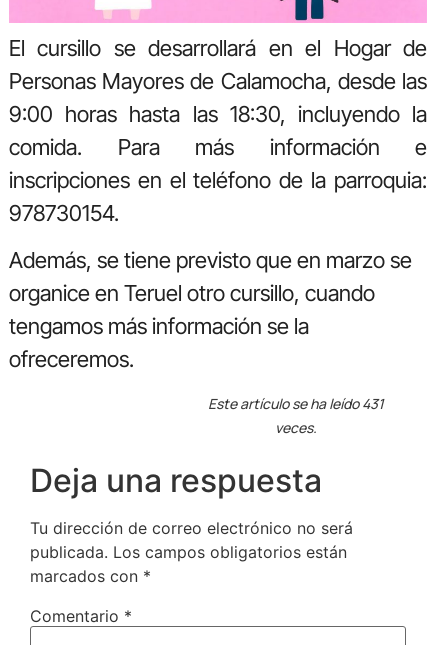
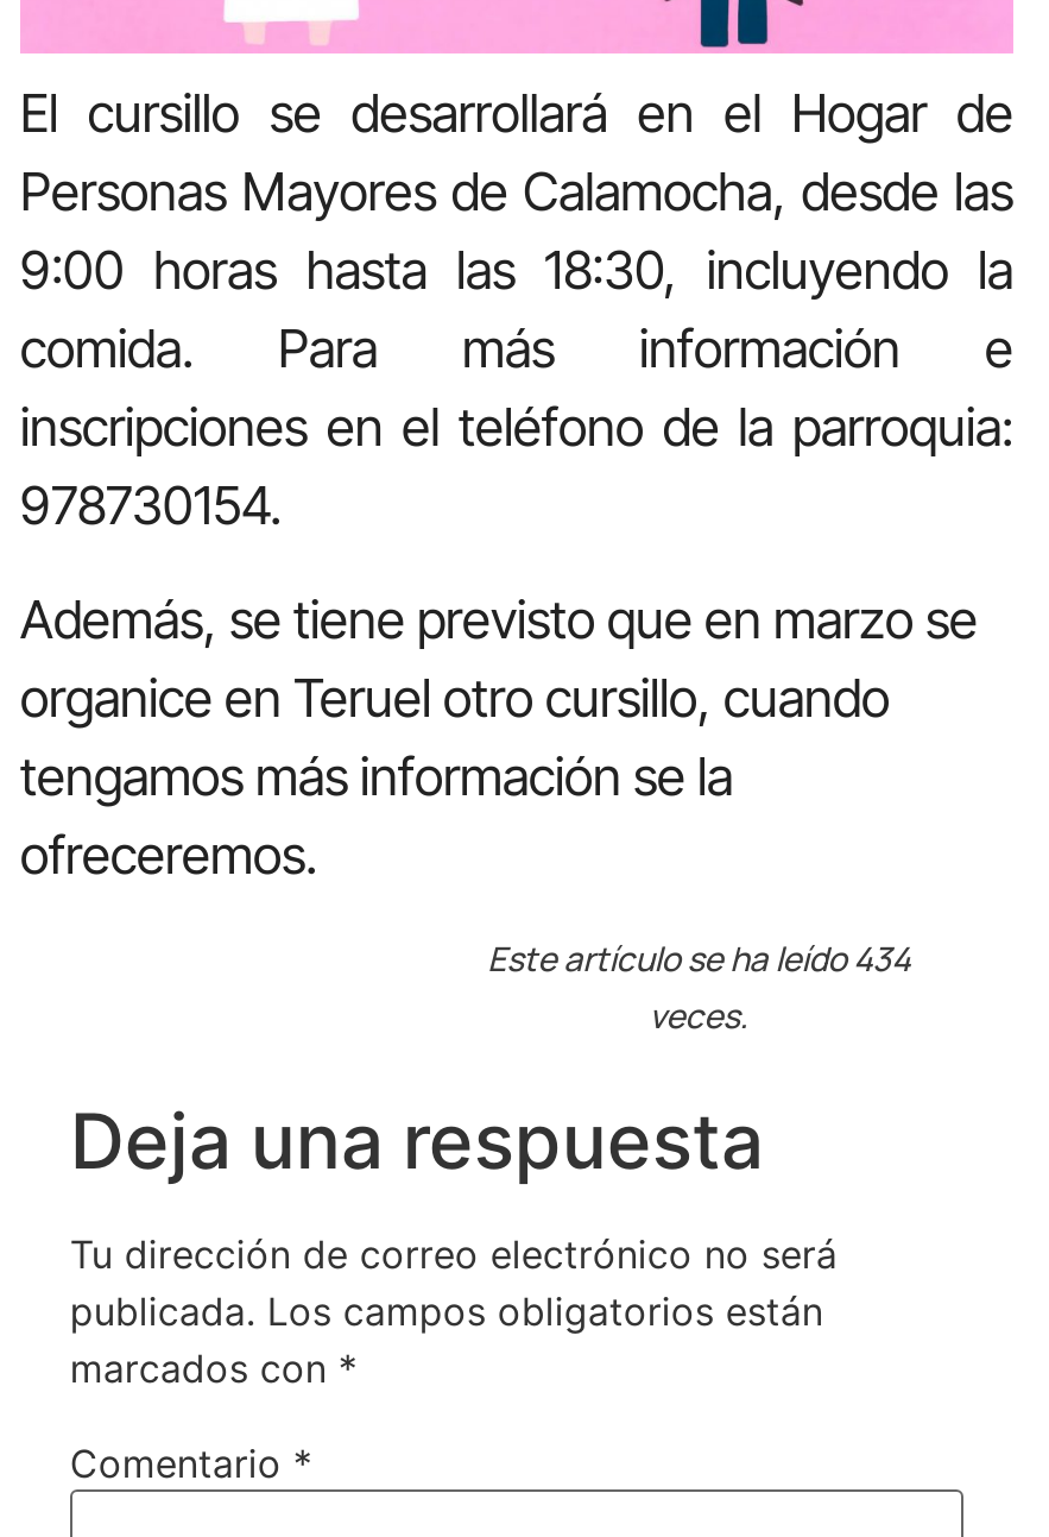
- Este artículo se ha leído 431
+ Este artículo se ha leído 434
